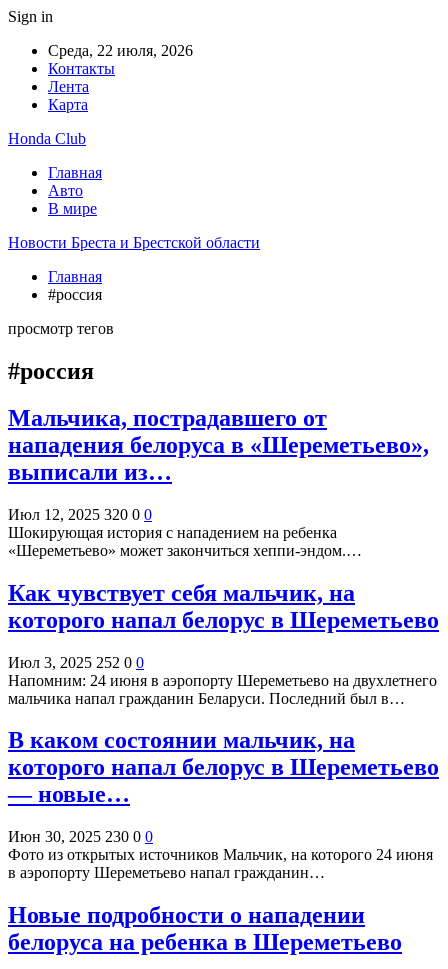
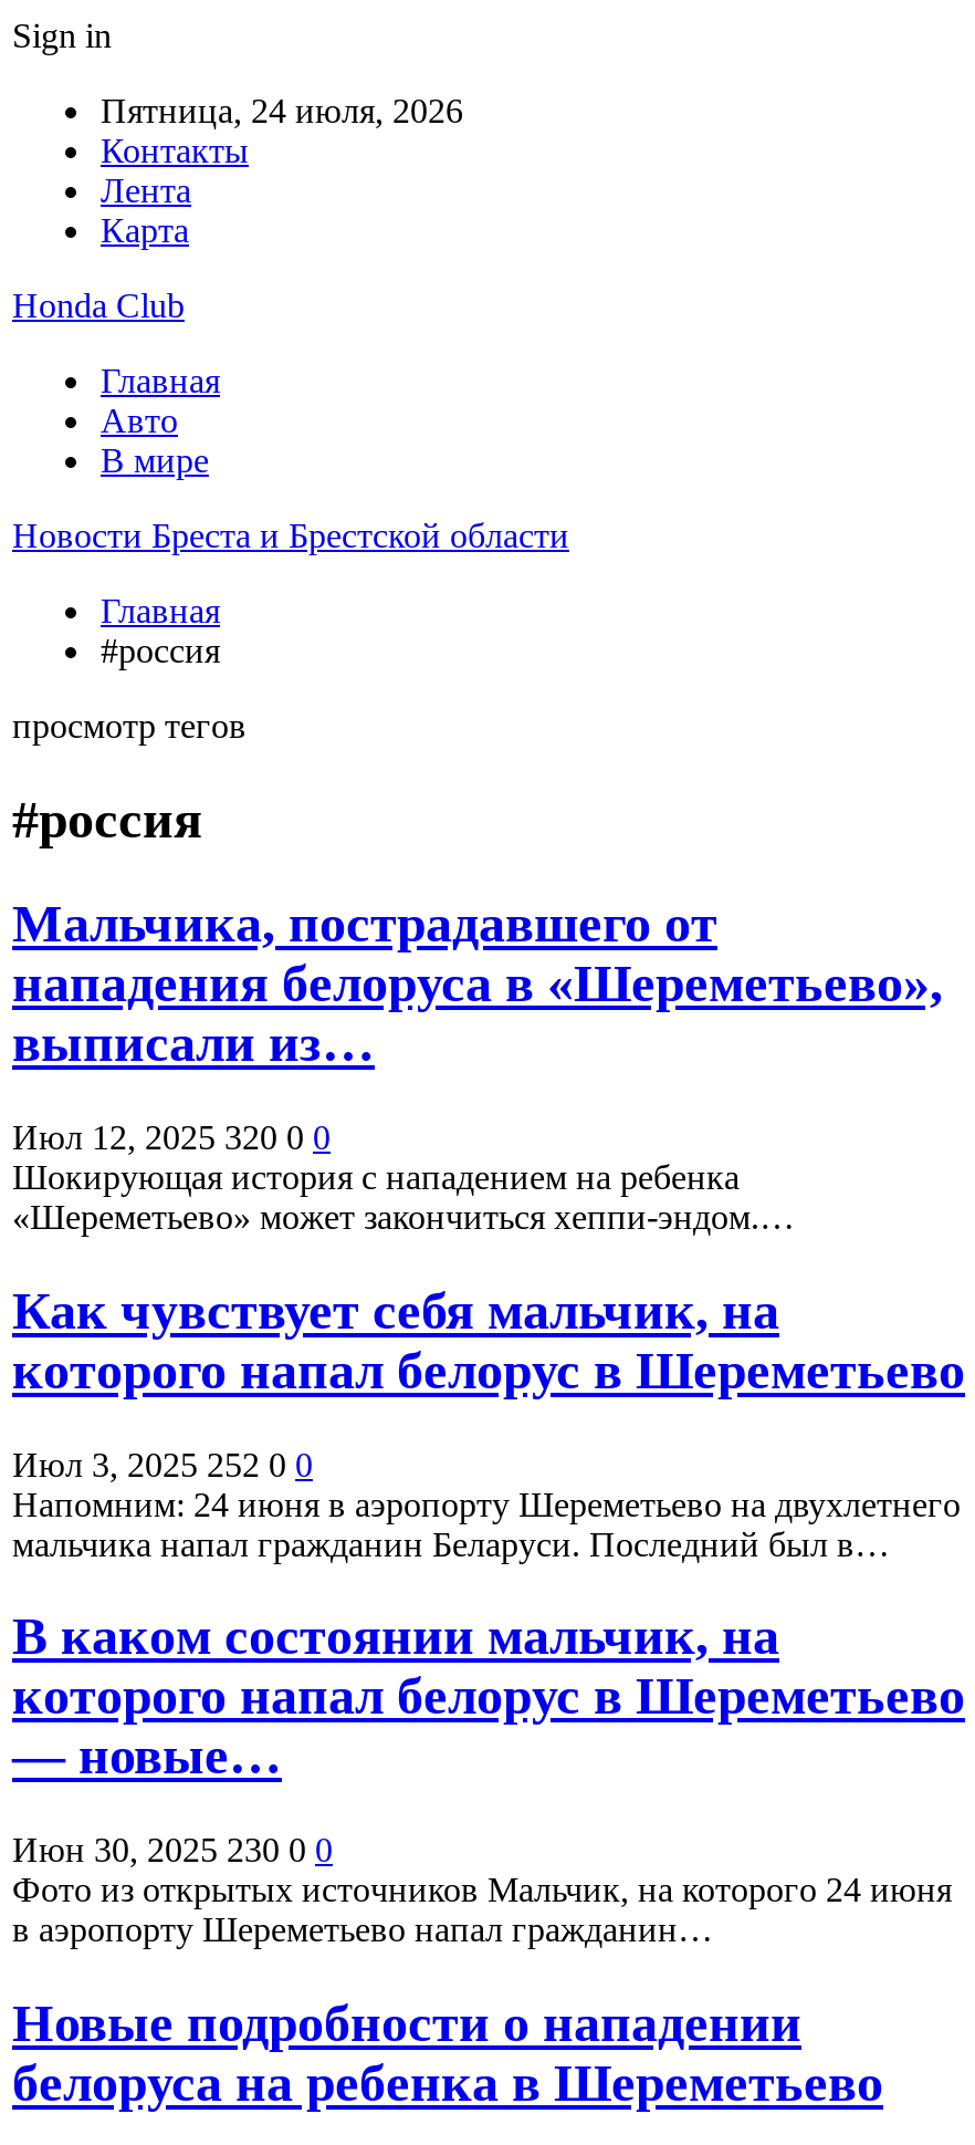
- Среда, 22 июля, 2026
+ Пятница, 24 июля, 2026
